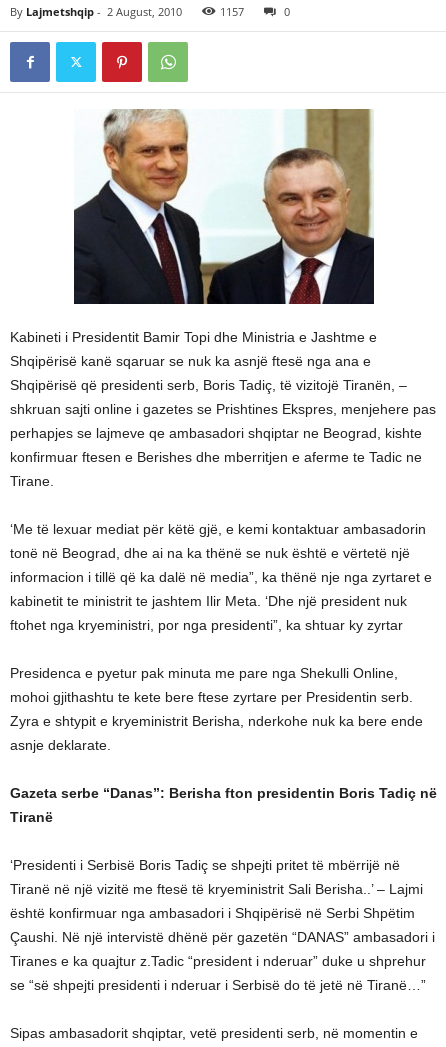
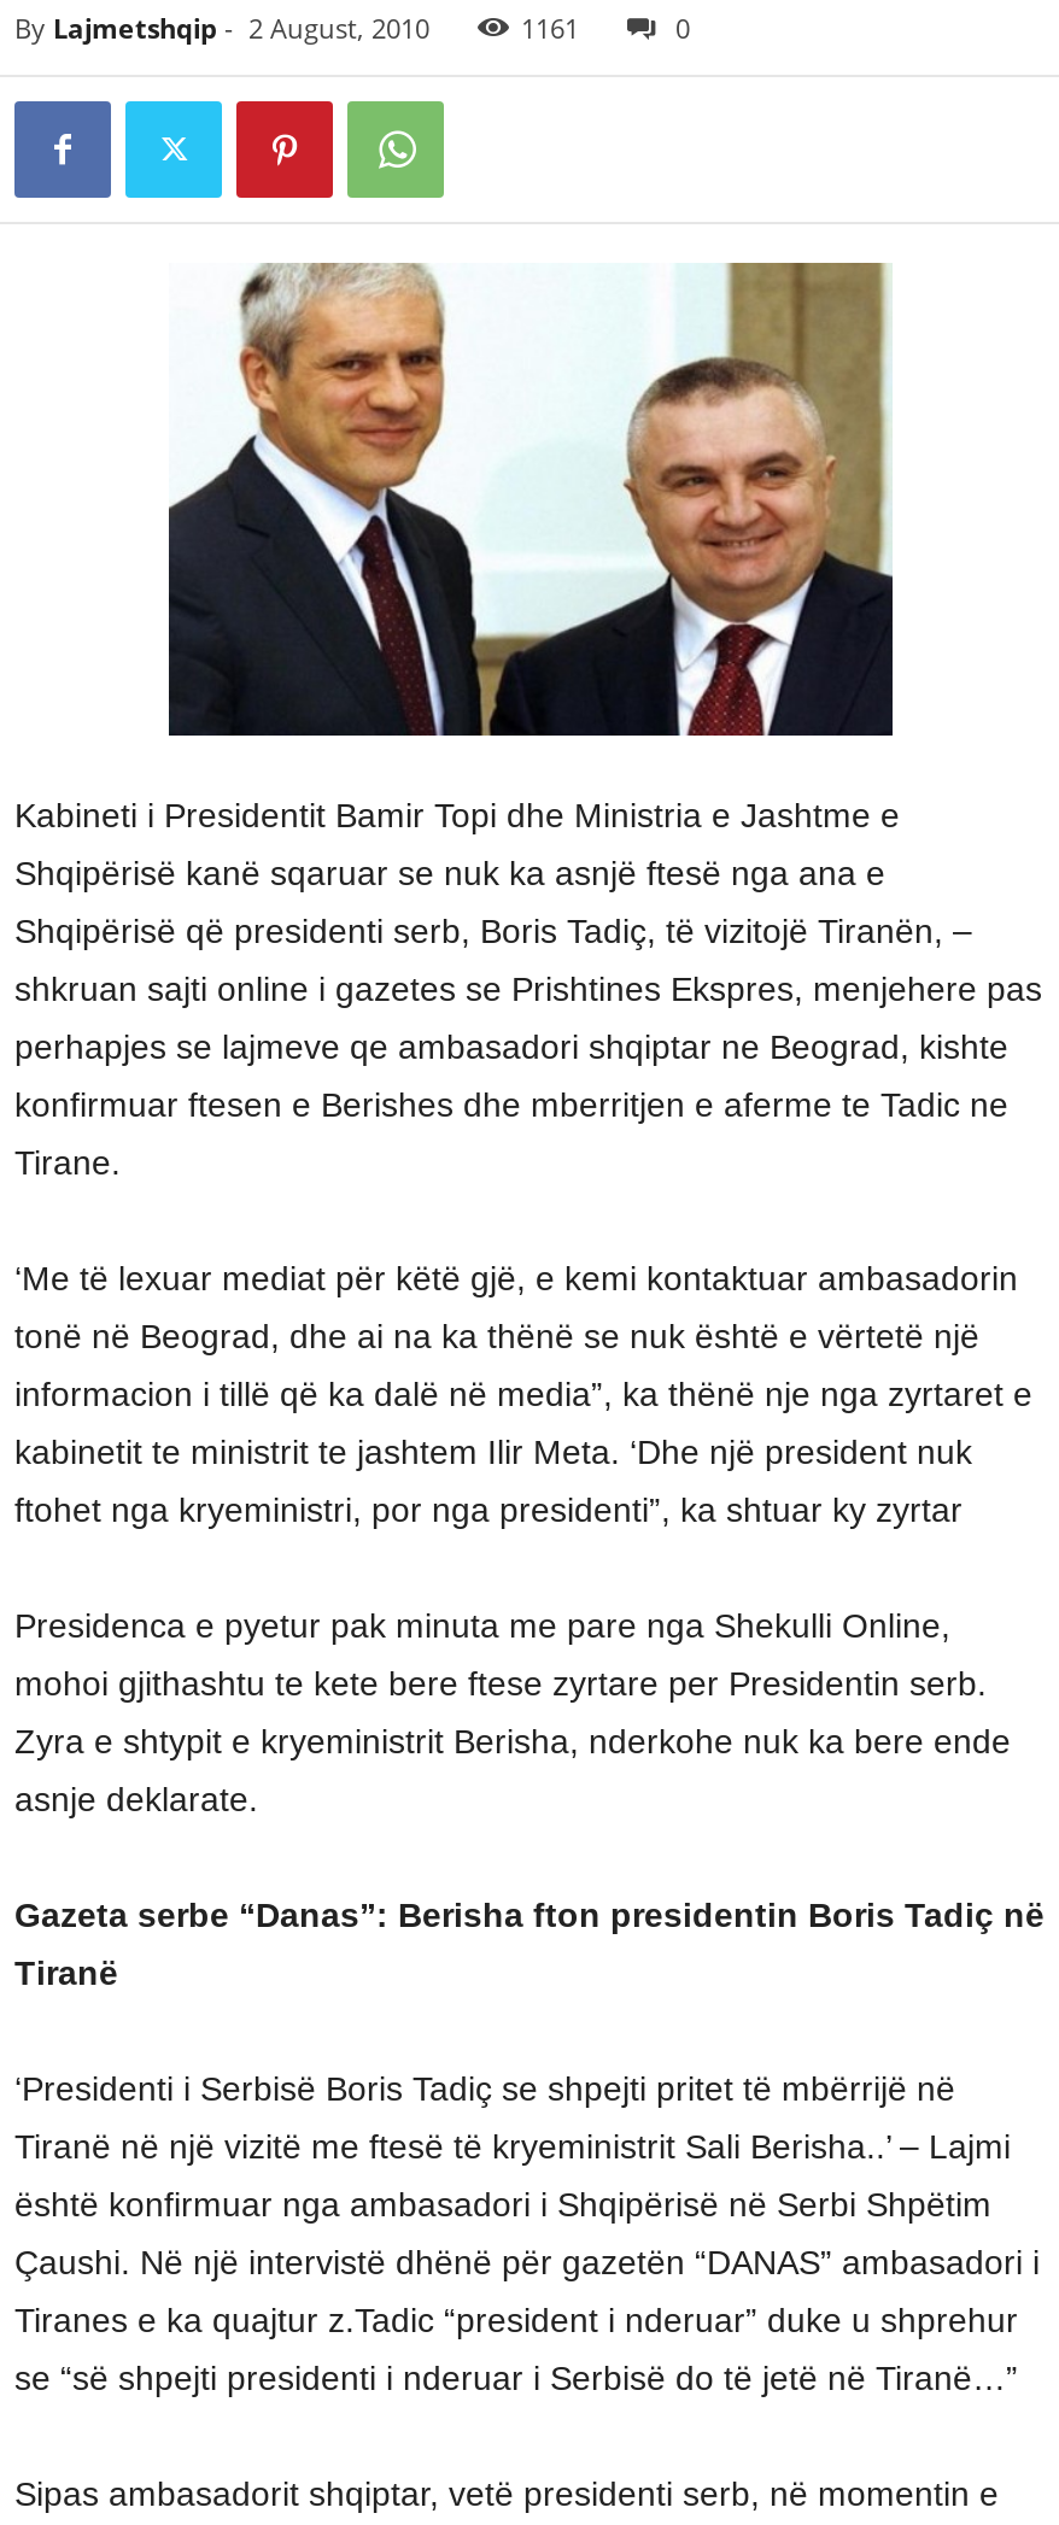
- 1157
+ 1161
